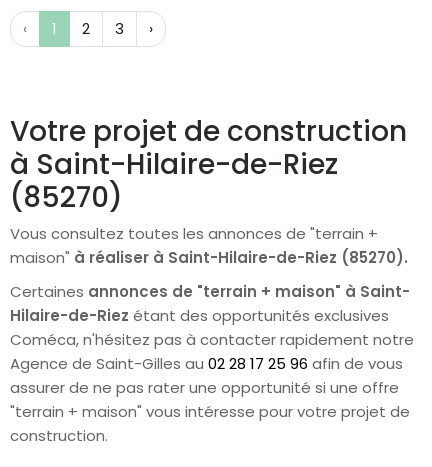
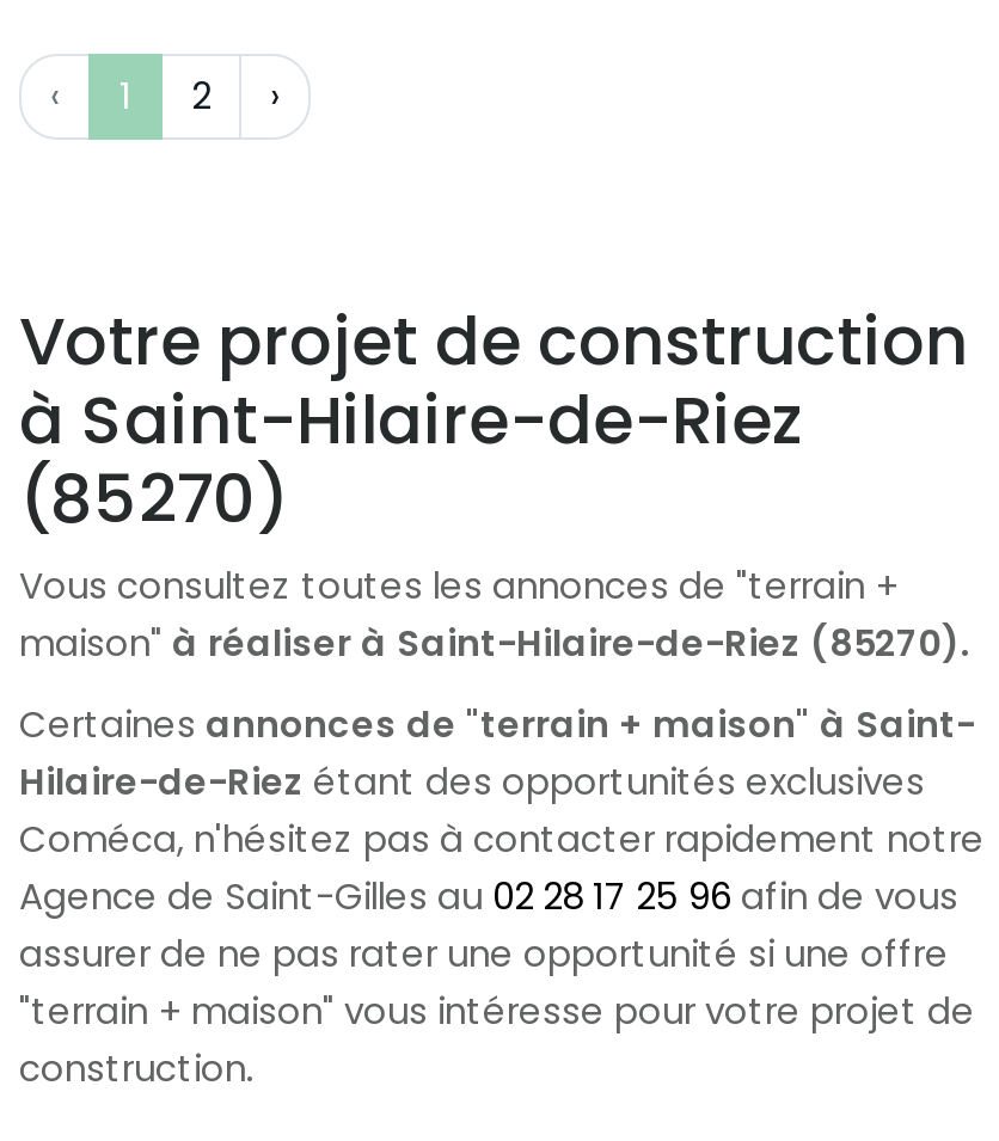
- 3
